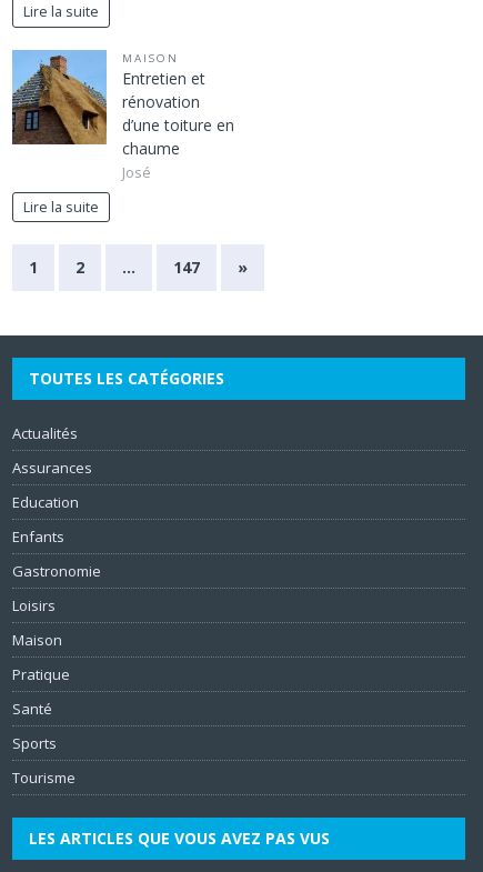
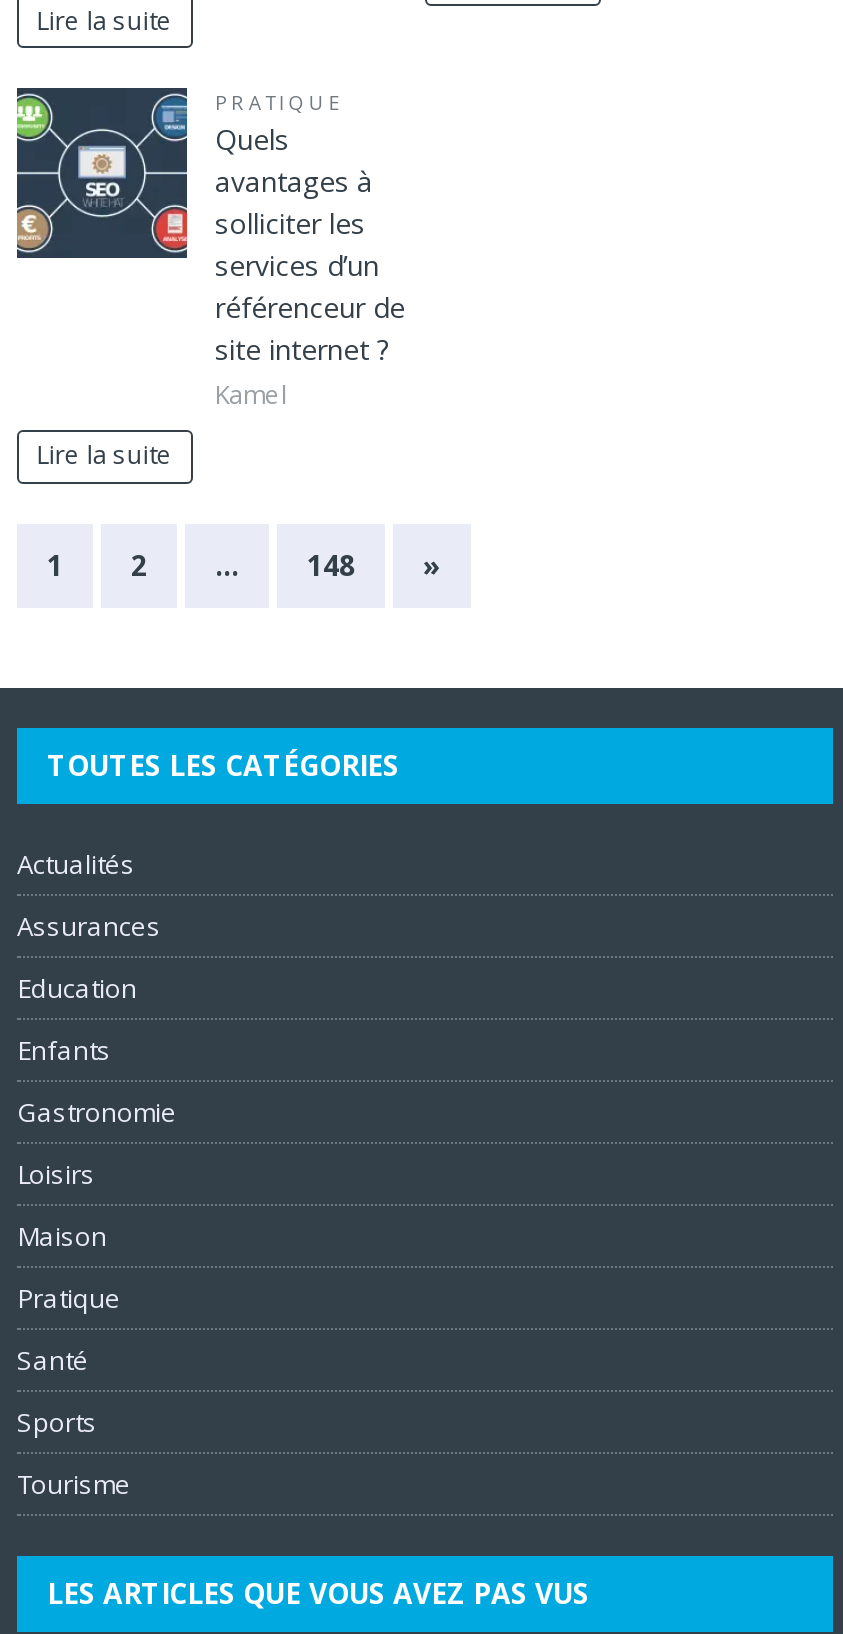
- [image]
- MAISON
- Entretien et
- rénovation
- d’une toiture en
- chaume
- José
+ [image]
+ PRATIQUE
+ Quels
+ avantages à
+ solliciter les
+ services d’un
+ référenceur de
+ site internet ?
+ Kamel

- 147
+ 148
